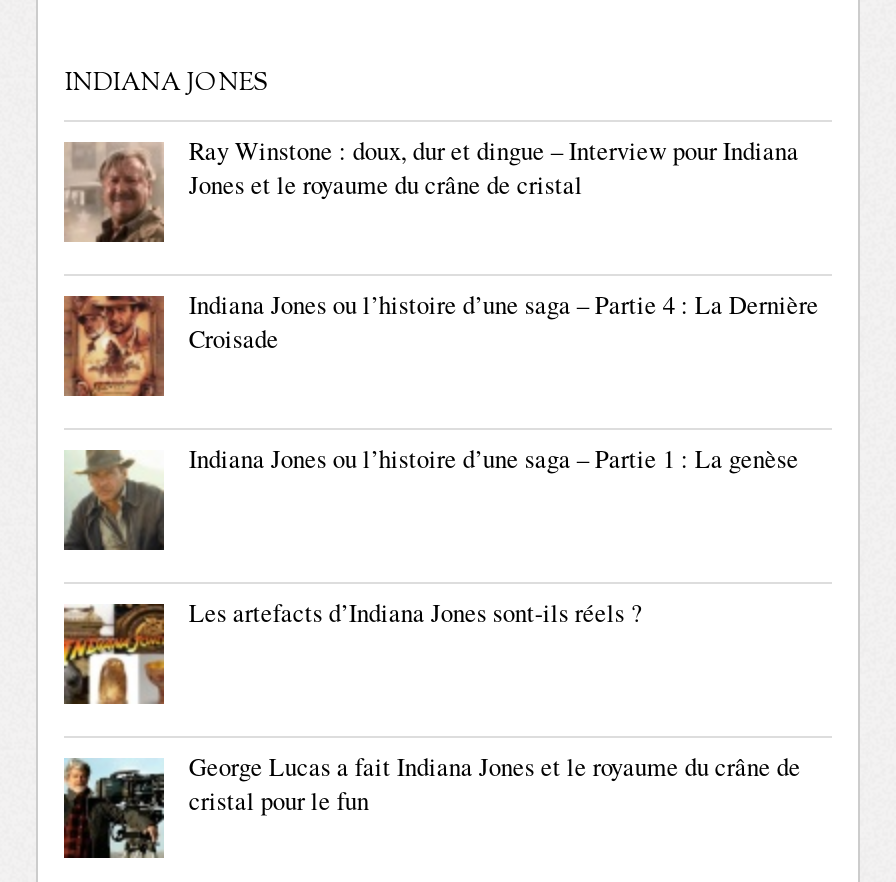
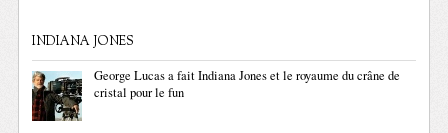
- [image]
- Ray Winstone : doux, dur et dingue – Interview pour Indiana
- Jones et le royaume du crâne de cristal

- [image]
- Indiana Jones ou l’histoire d’une saga – Partie 4 : La Dernière
- Croisade

- [image]
- Indiana Jones ou l’histoire d’une saga – Partie 1 : La genèse

- [image]
- Les artefacts d’Indiana Jones sont-ils réels ?
